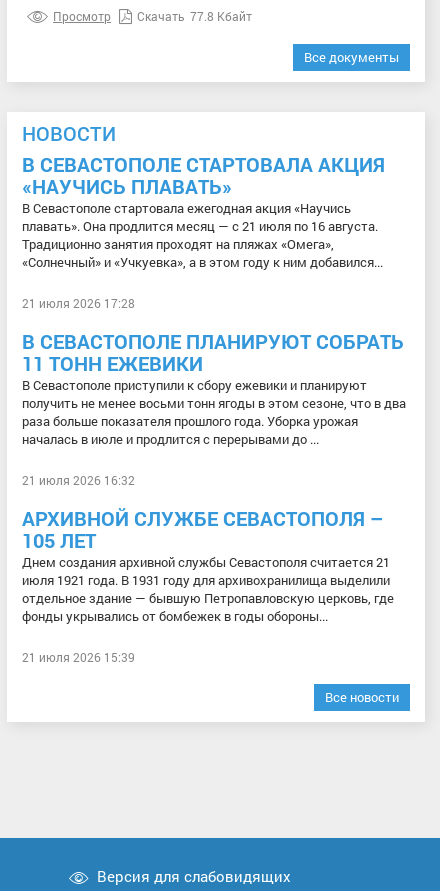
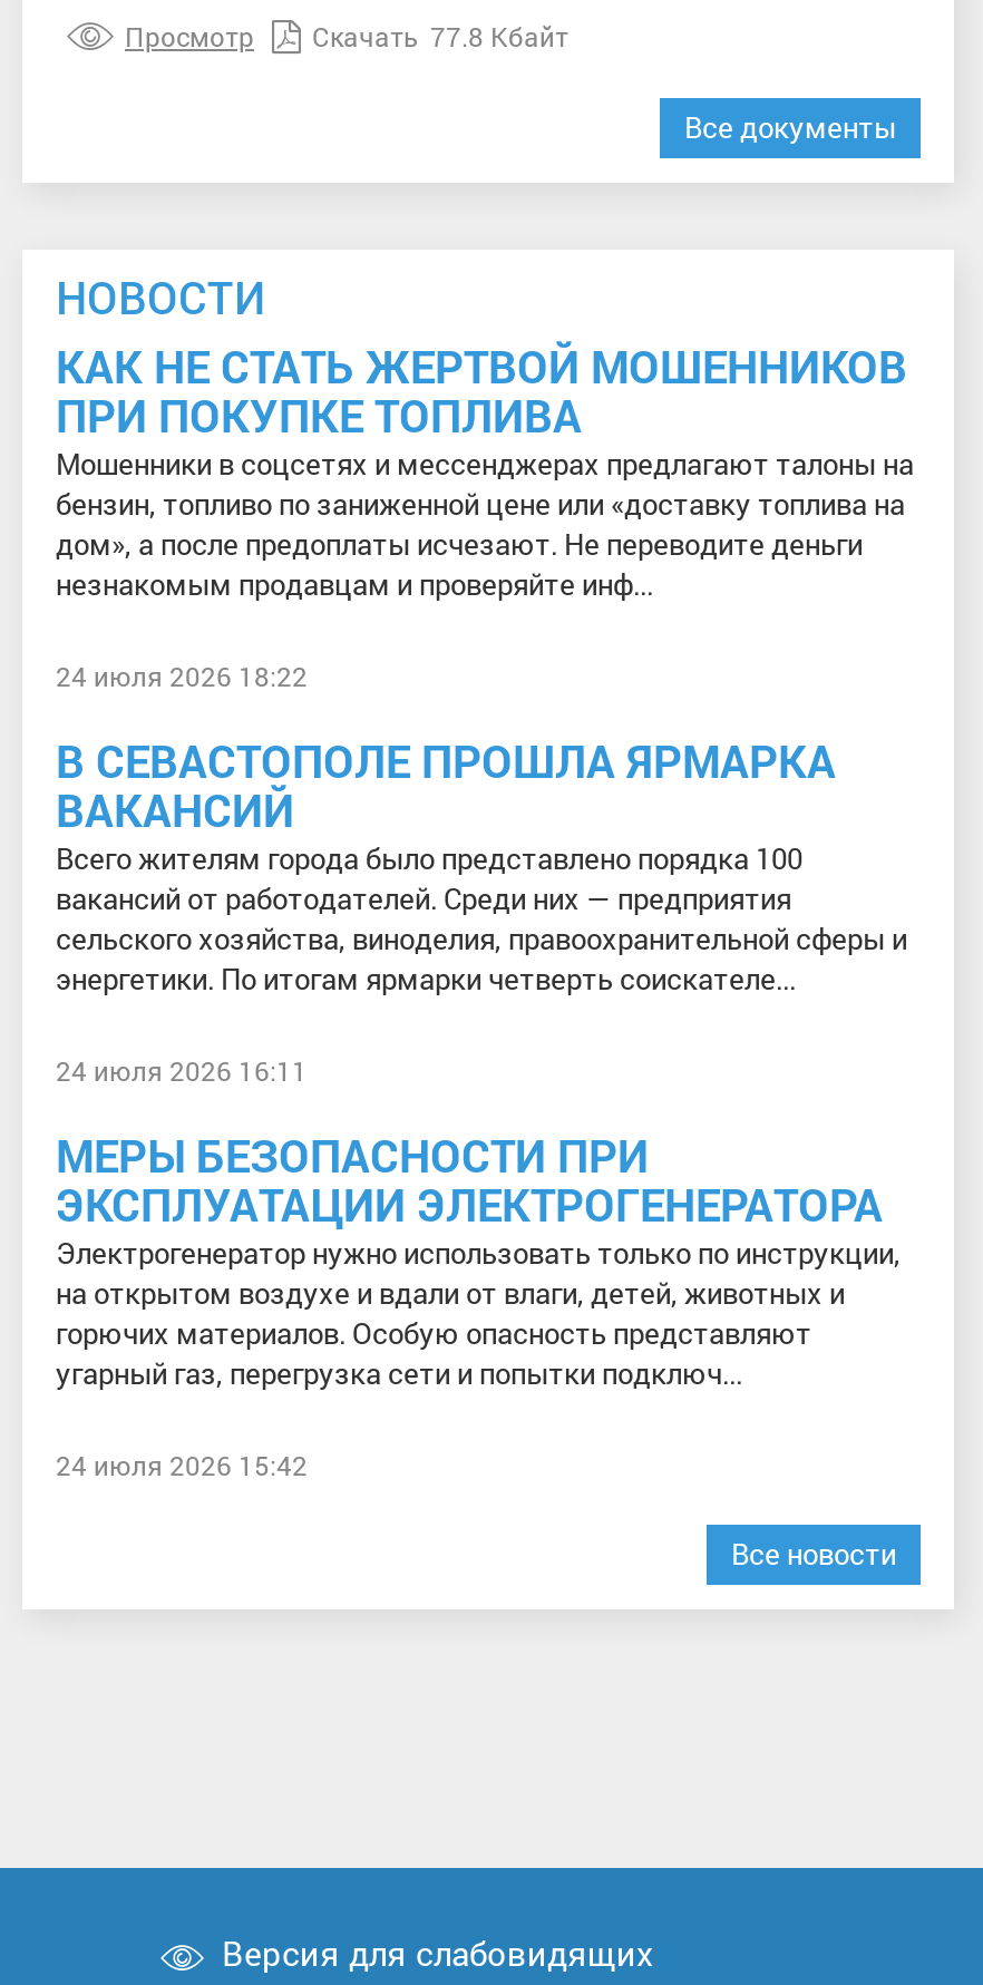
- В СЕВАСТОПОЛЕ СТАРТОВАЛА АКЦИЯ
- «НАУЧИСЬ ПЛАВАТЬ»
- В Севастополе стартовала ежегодная акция «Научись
- плавать». Она продлится месяц — с 21 июля по 16 августа.
- Традиционно занятия проходят на пляжах «Омега»,
- «Солнечный» и «Учкуевка», а в этом году к ним добавился...
+ КАК НЕ СТАТЬ ЖЕРТВОЙ МОШЕННИКОВ
+ ПРИ ПОКУПКЕ ТОПЛИВА
+ Мошенники в соцсетях и мессенджерах предлагают талоны на
+ бензин, топливо по заниженной цене или «доставку топлива на
+ дом», а после предоплаты исчезают. Не переводите деньги
+ незнакомым продавцам и проверяйте инф...

- 21 июля 2026 17:28
+ 24 июля 2026 18:22

- В СЕВАСТОПОЛЕ ПЛАНИРУЮТ СОБРАТЬ
- 11 ТОНН ЕЖЕВИКИ
- В Севастополе приступили к сбору ежевики и планируют
- получить не менее восьми тонн ягоды в этом сезоне, что в два
- раза больше показателя прошлого года. Уборка урожая
- началась в июле и продлится с перерывами до ...
+ В СЕВАСТОПОЛЕ ПРОШЛА ЯРМАРКА
+ ВАКАНСИЙ
+ Всего жителям города было представлено порядка 100
+ вакансий от работодателей. Среди них — предприятия
+ сельского хозяйства, виноделия, правоохранительной сферы и
+ энергетики. По итогам ярмарки четверть соискателе...

- 21 июля 2026 16:32
+ 24 июля 2026 16:11

- АРХИВНОЙ СЛУЖБЕ СЕВАСТОПОЛЯ –
- 105 ЛЕТ
- Днем создания архивной службы Севастополя считается 21
- июля 1921 года. В 1931 году для архивохранилища выделили
- отдельное здание — бывшую Петропавловскую церковь, где
- фонды укрывались от бомбежек в годы обороны...
+ МЕРЫ БЕЗОПАСНОСТИ ПРИ
+ ЭКСПЛУАТАЦИИ ЭЛЕКТРОГЕНЕРАТОРА
+ Электрогенератор нужно использовать только по инструкции,
+ на открытом воздухе и вдали от влаги, детей, животных и
+ горючих материалов. Особую опасность представляют
+ угарный газ, перегрузка сети и попытки подключ...

- 21 июля 2026 15:39
+ 24 июля 2026 15:42
